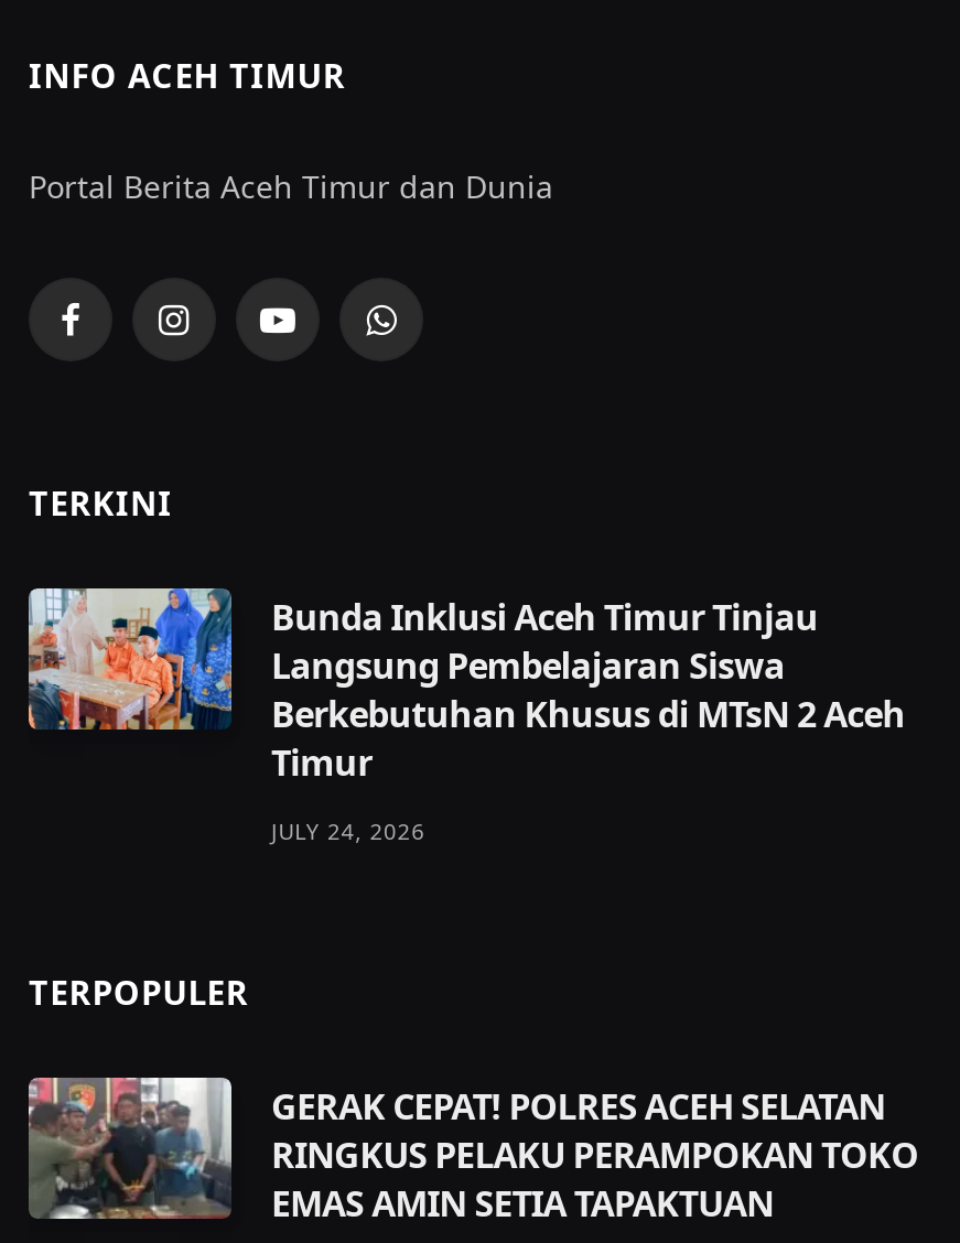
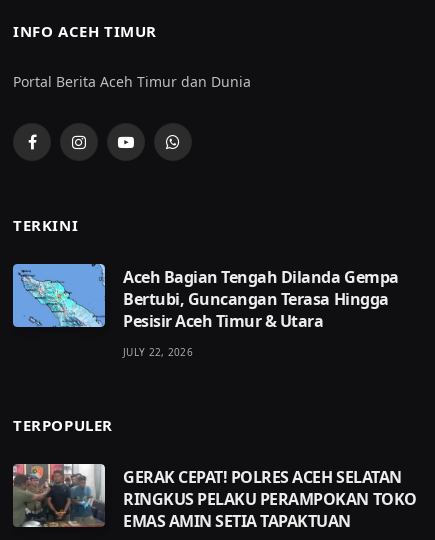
- [image]
- Bunda Inklusi Aceh Timur Tinjau
- Langsung Pembelajaran Siswa
- Berkebutuhan Khusus di MTsN 2 Aceh
- Timur
+ [image]
+ Aceh Bagian Tengah Dilanda Gempa
+ Bertubi, Guncangan Terasa Hingga
+ Pesisir Aceh Timur & Utara

- JULY 24, 2026
+ JULY 22, 2026
